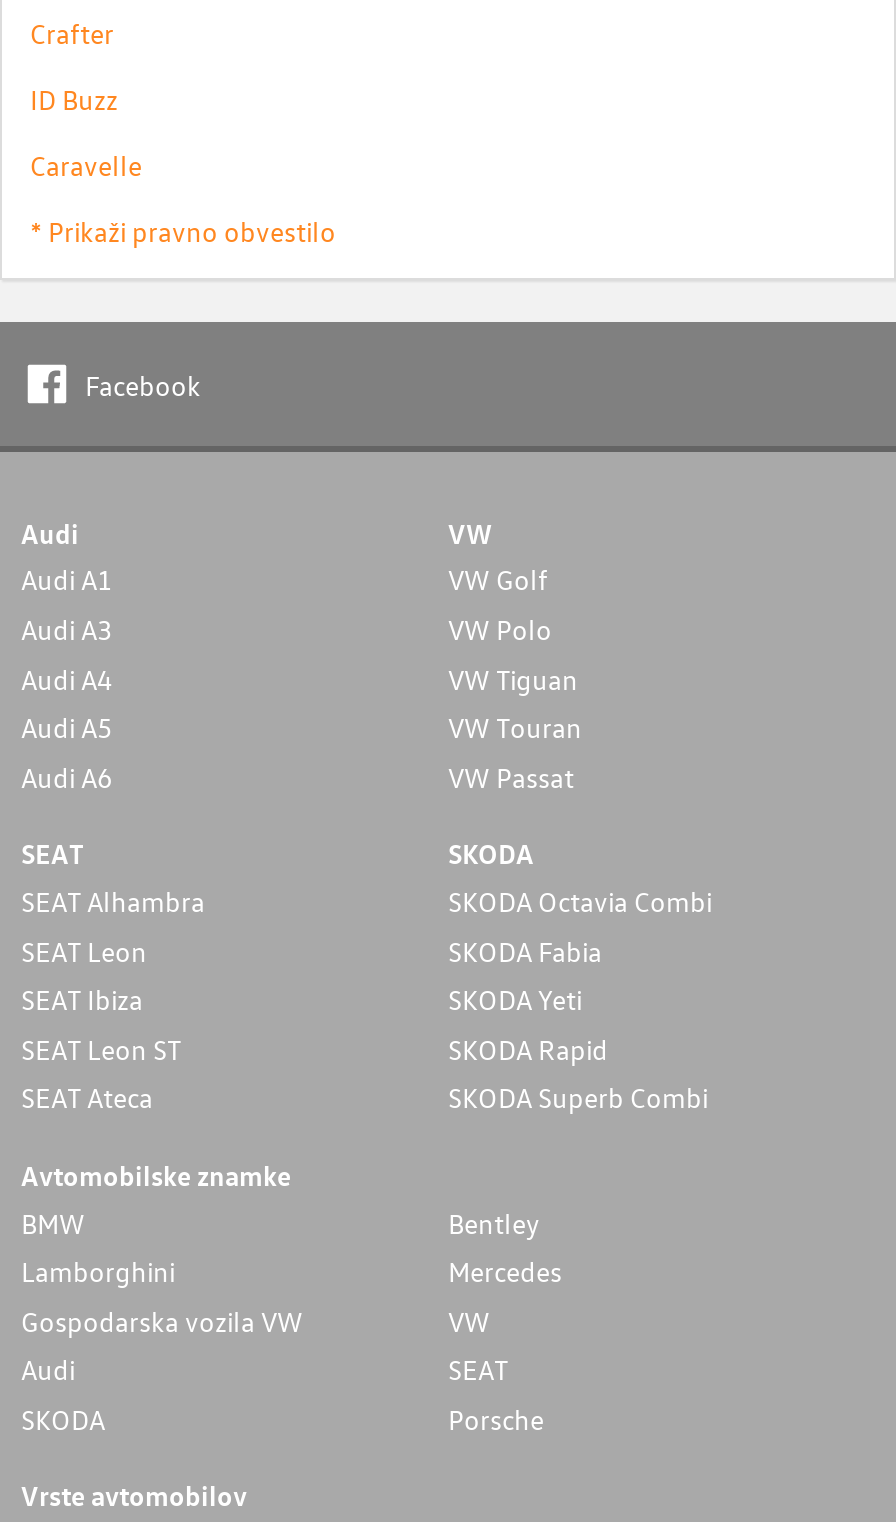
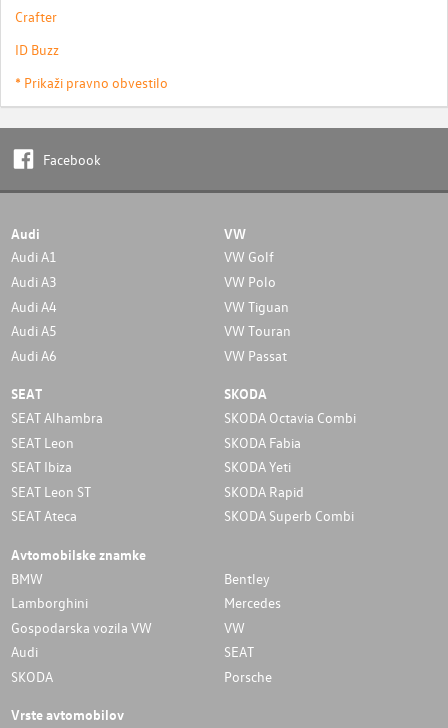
- Caravelle
